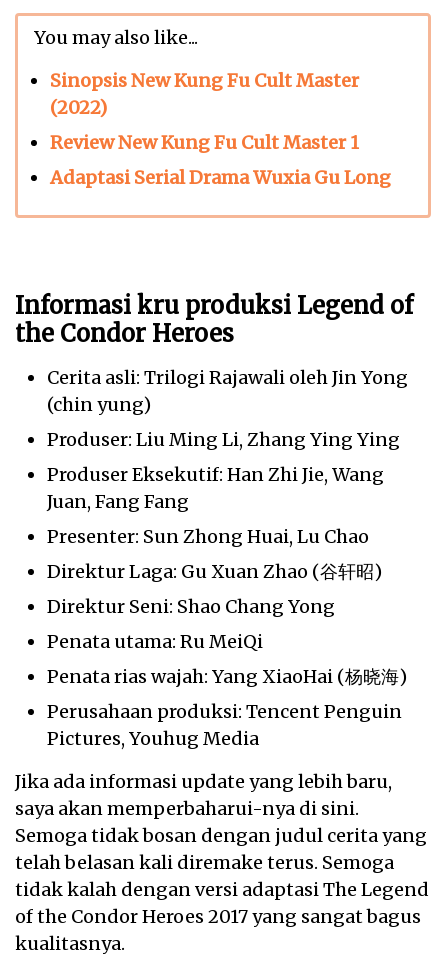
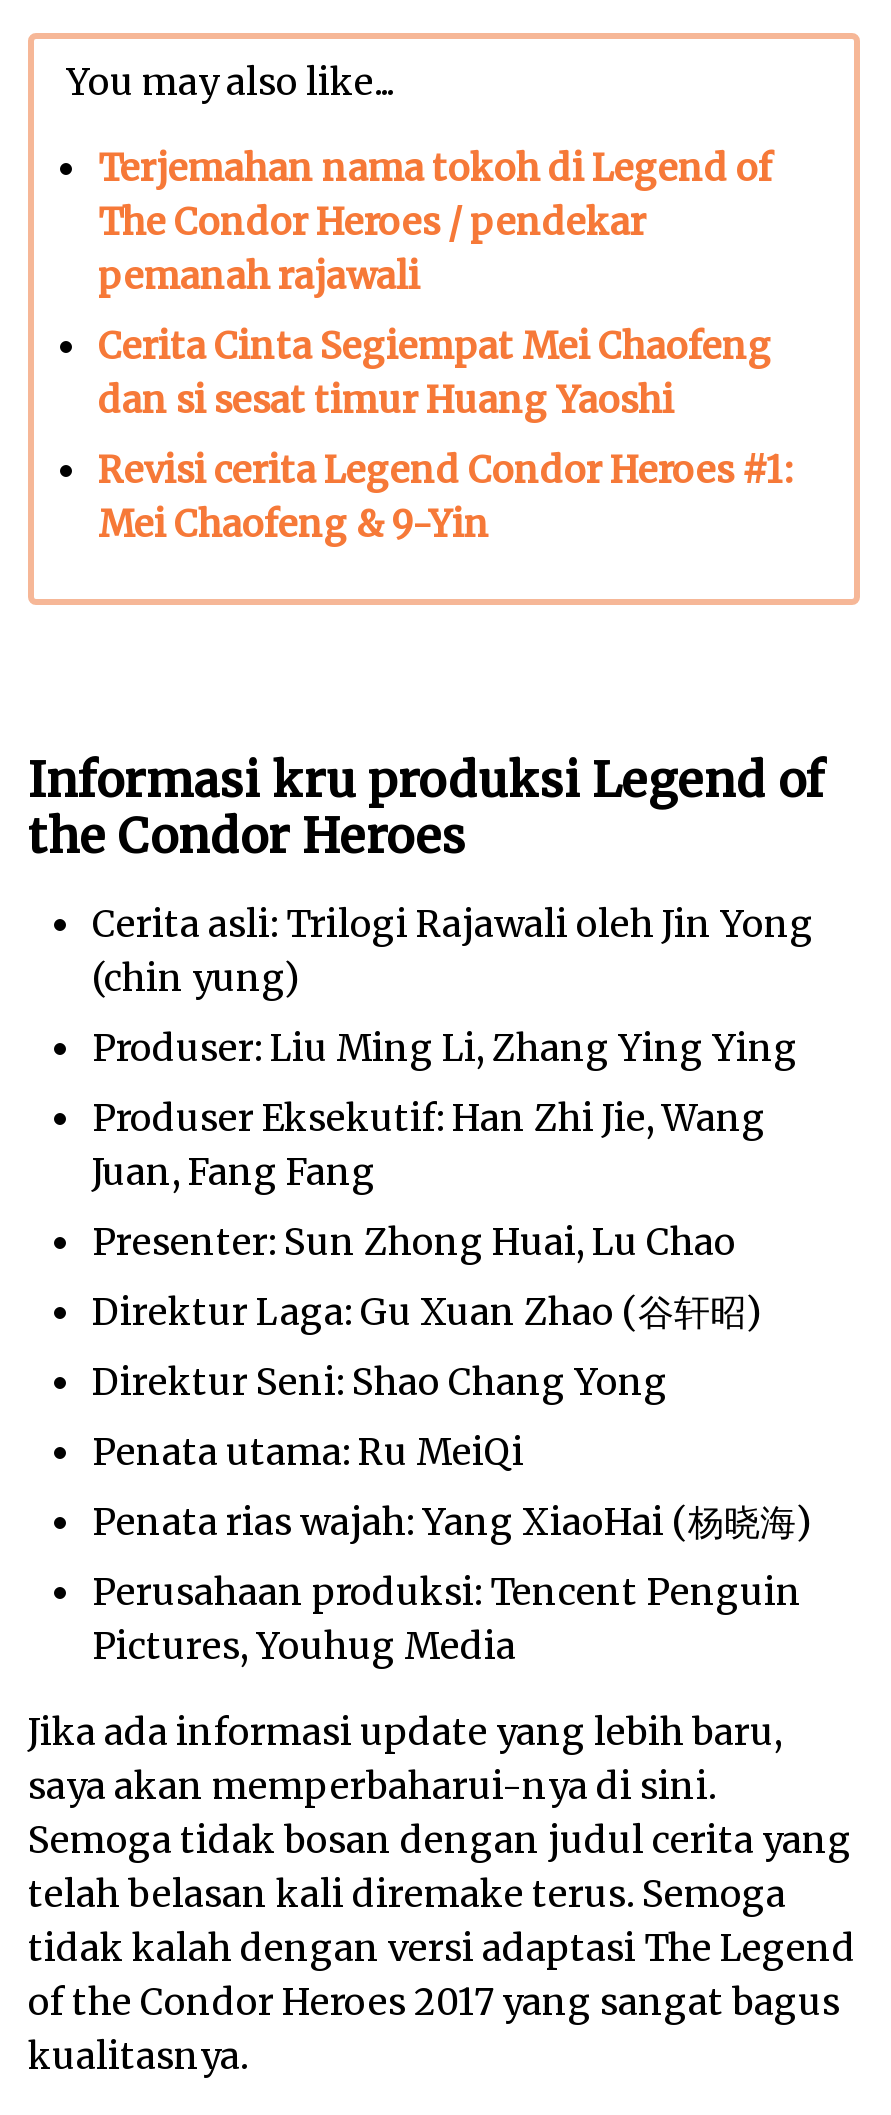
- Sinopsis New Kung Fu Cult Master
- (2022)
+ Terjemahan nama tokoh di Legend of
+ The Condor Heroes / pendekar
+ pemanah rajawali

- Review New Kung Fu Cult Master 1
+ Cerita Cinta Segiempat Mei Chaofeng
+ dan si sesat timur Huang Yaoshi

- Adaptasi Serial Drama Wuxia Gu Long
+ Revisi cerita Legend Condor Heroes #1:
+ Mei Chaofeng & 9-Yin
